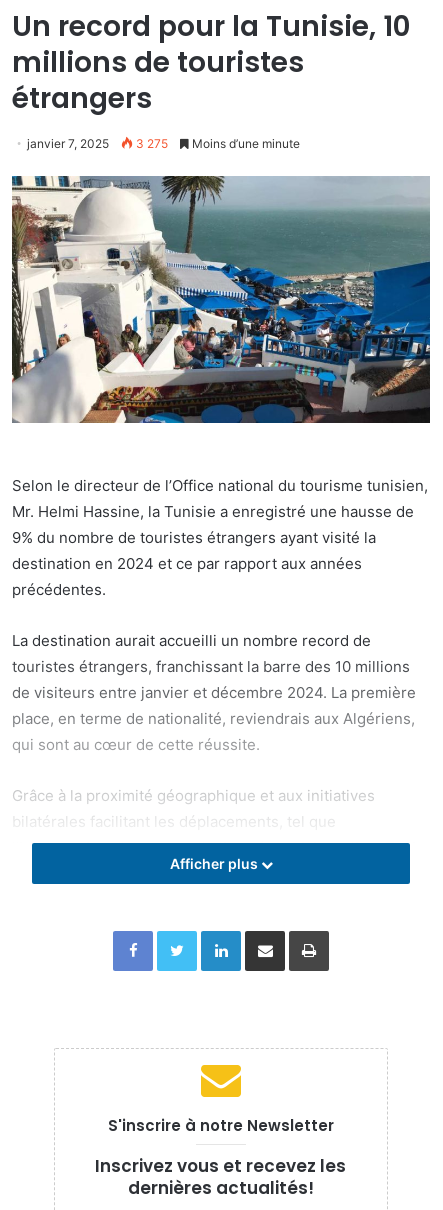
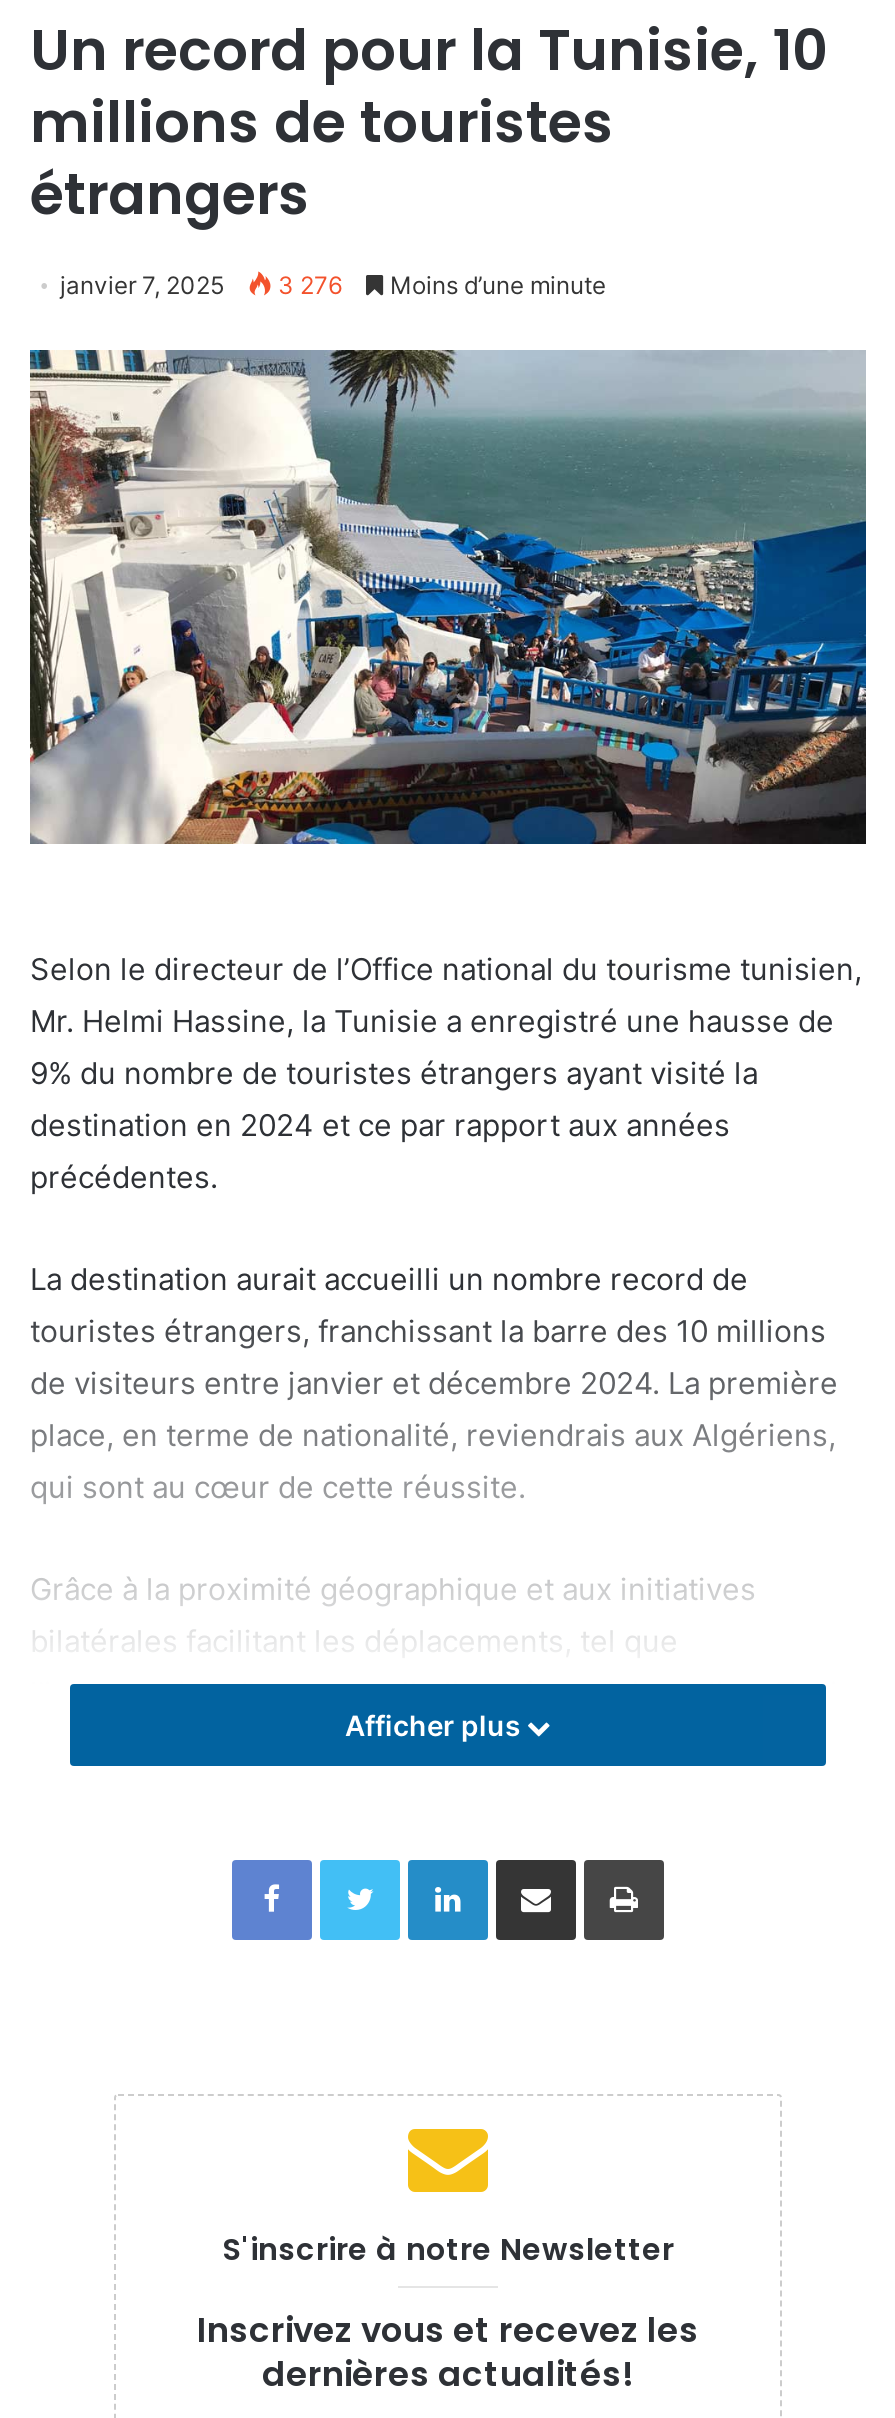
- janvier 7, 2025 3 275 Moins d’une minute
+ janvier 7, 2025 3 276 Moins d’une minute
